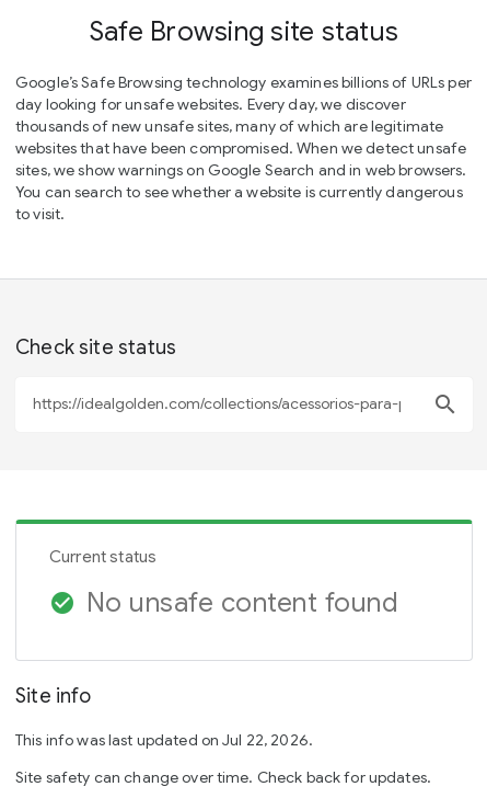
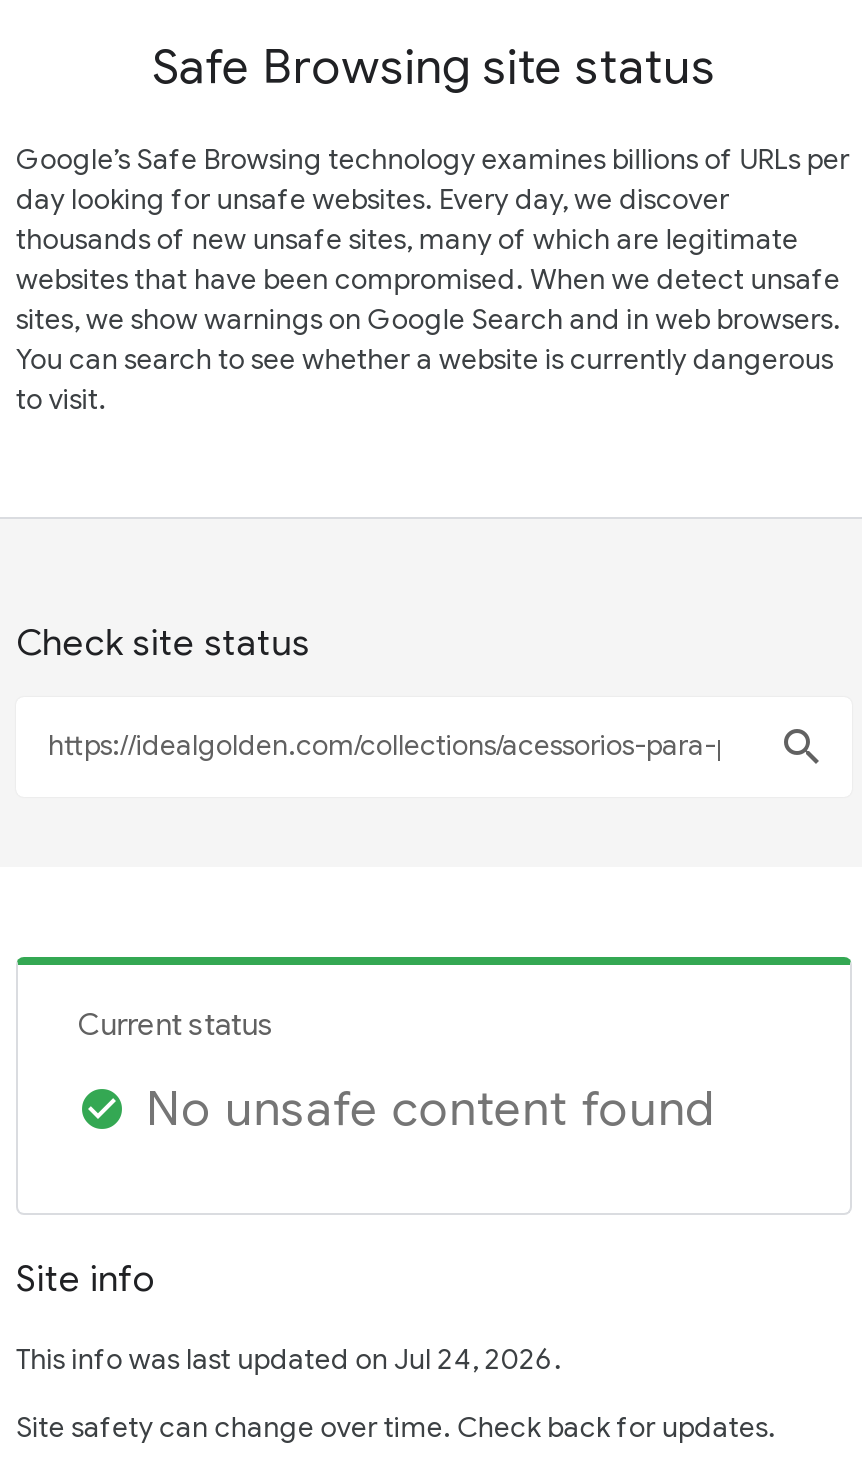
- This info was last updated on Jul 22, 2026.
+ This info was last updated on Jul 24, 2026.
